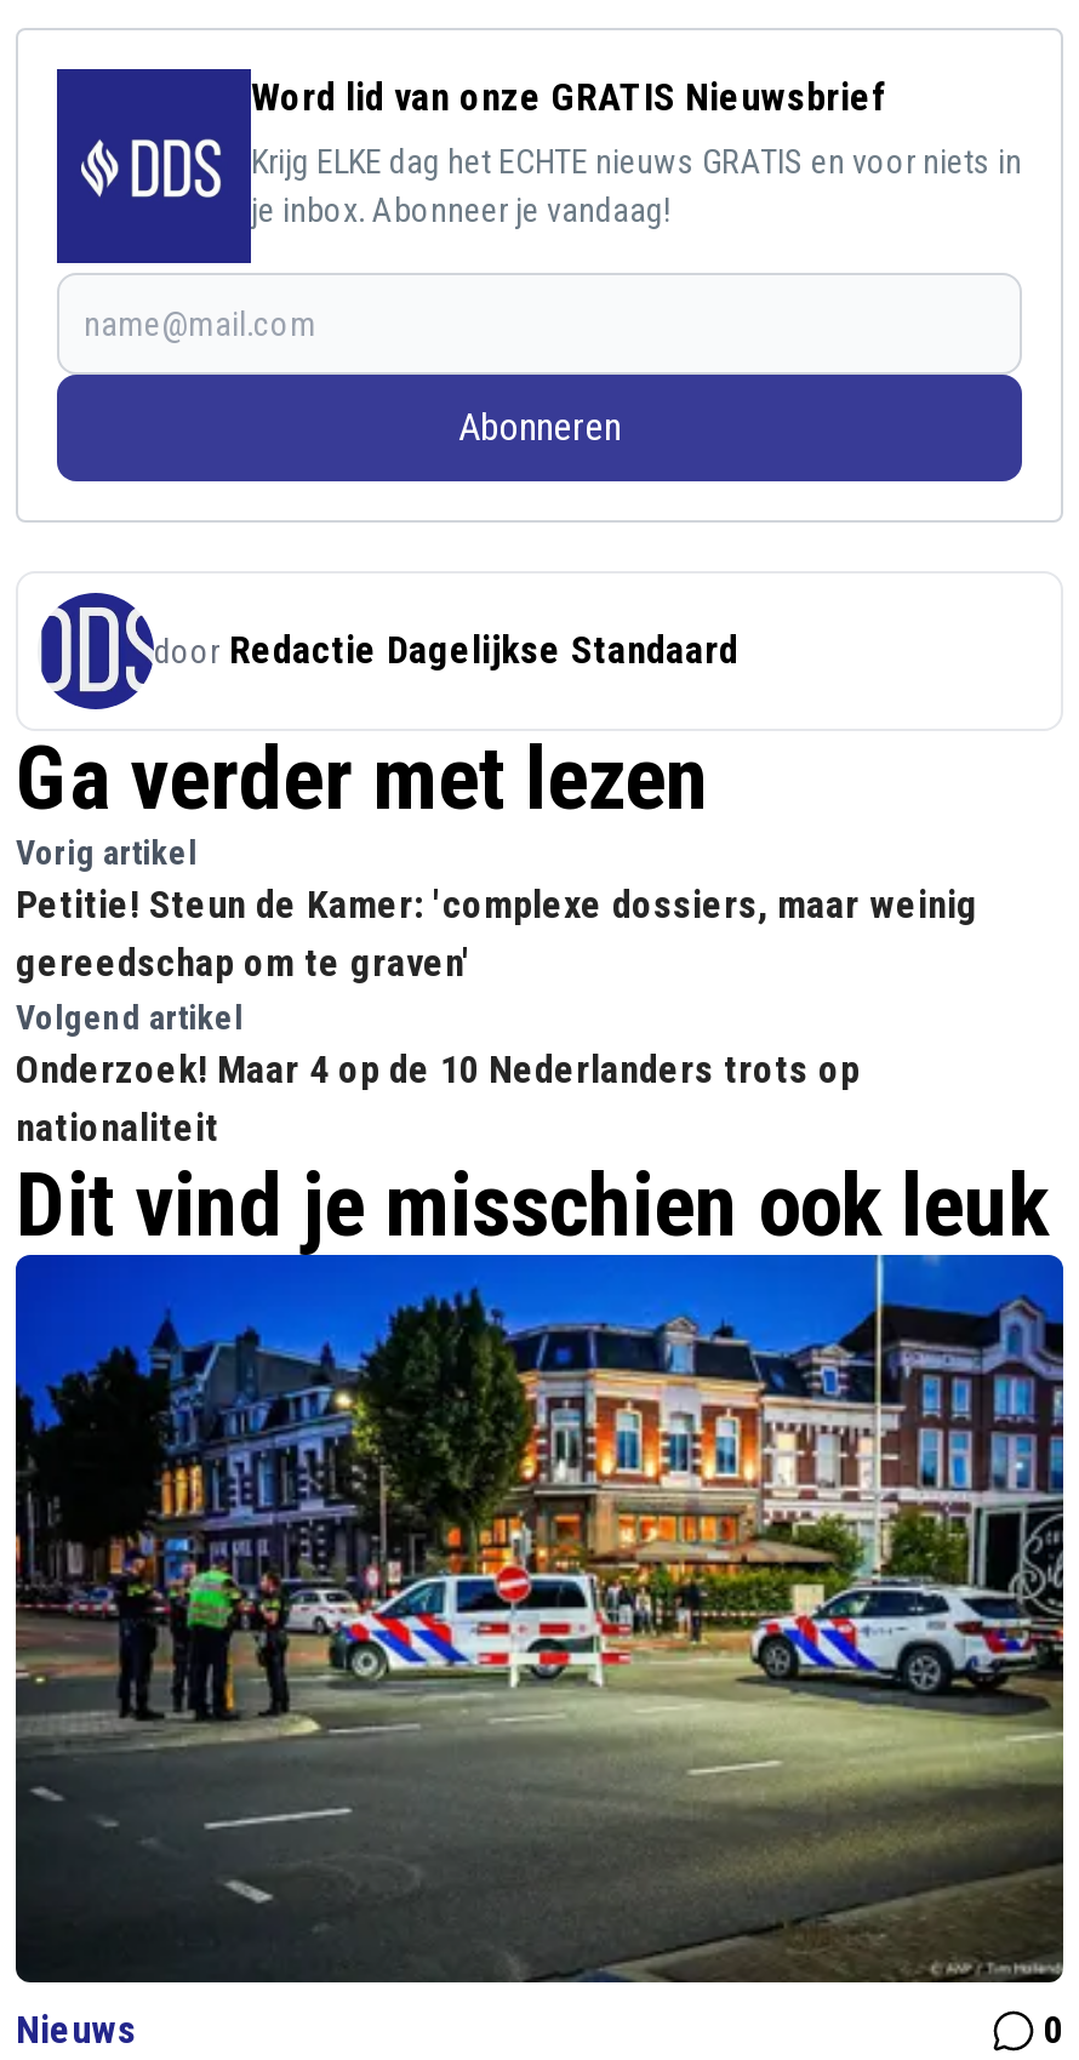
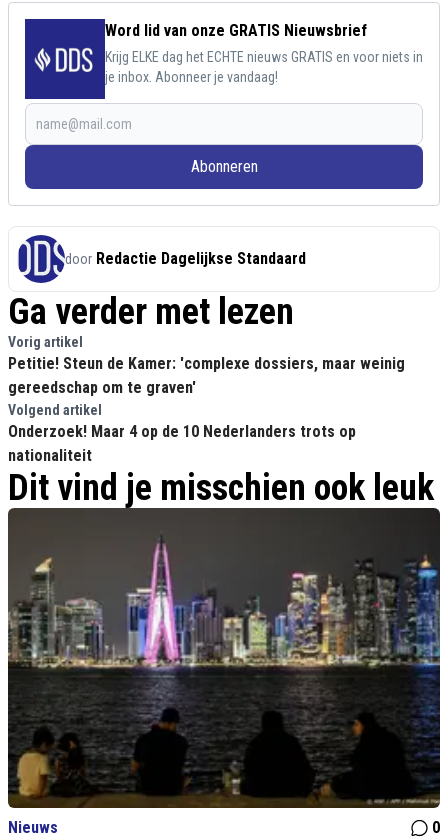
- [image]
+ [image]
